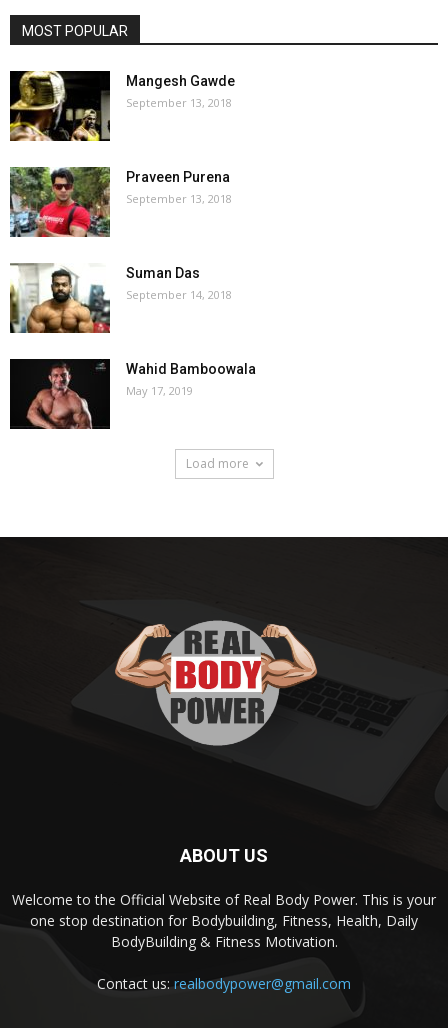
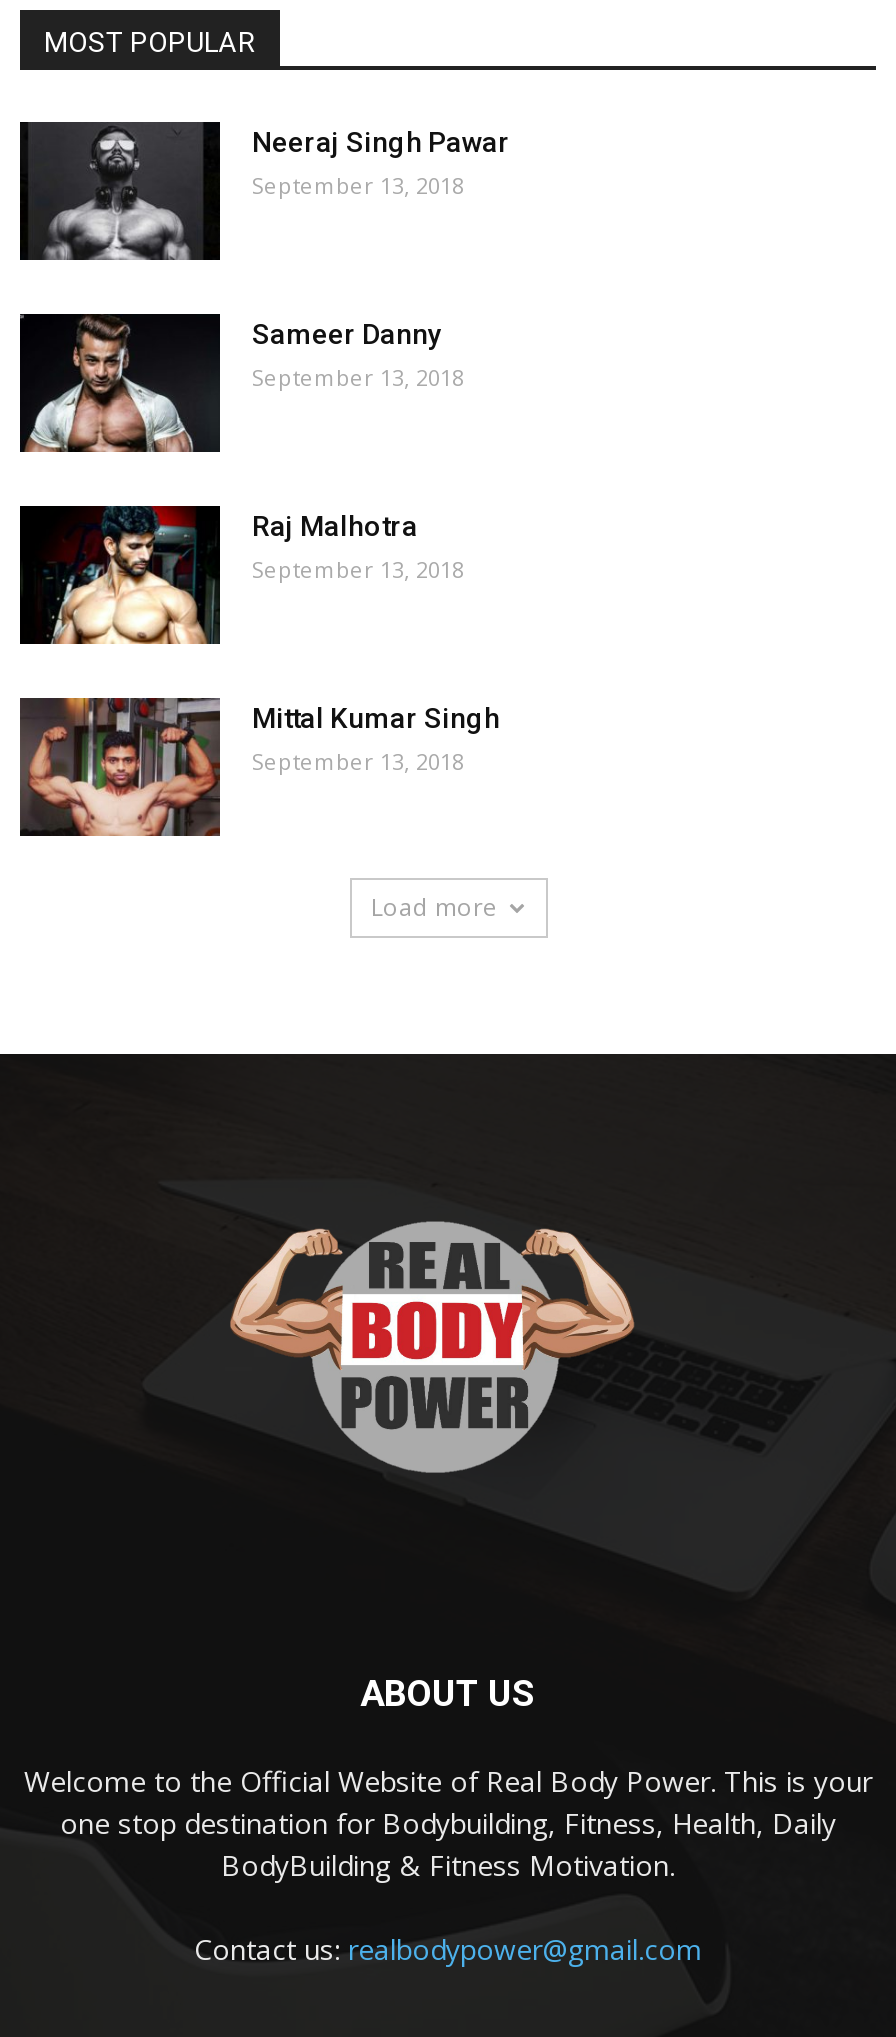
- [image]
- Mangesh Gawde
+ [image]
+ Neeraj Singh Pawar

- [image]
- Praveen Purena
+ [image]
+ Sameer Danny

- [image]
- Suman Das
- September 14, 2018
+ [image]
+ Raj Malhotra
+ September 13, 2018

- [image]
- Wahid Bamboowala
- May 17, 2019
+ [image]
+ Mittal Kumar Singh
+ September 13, 2018
